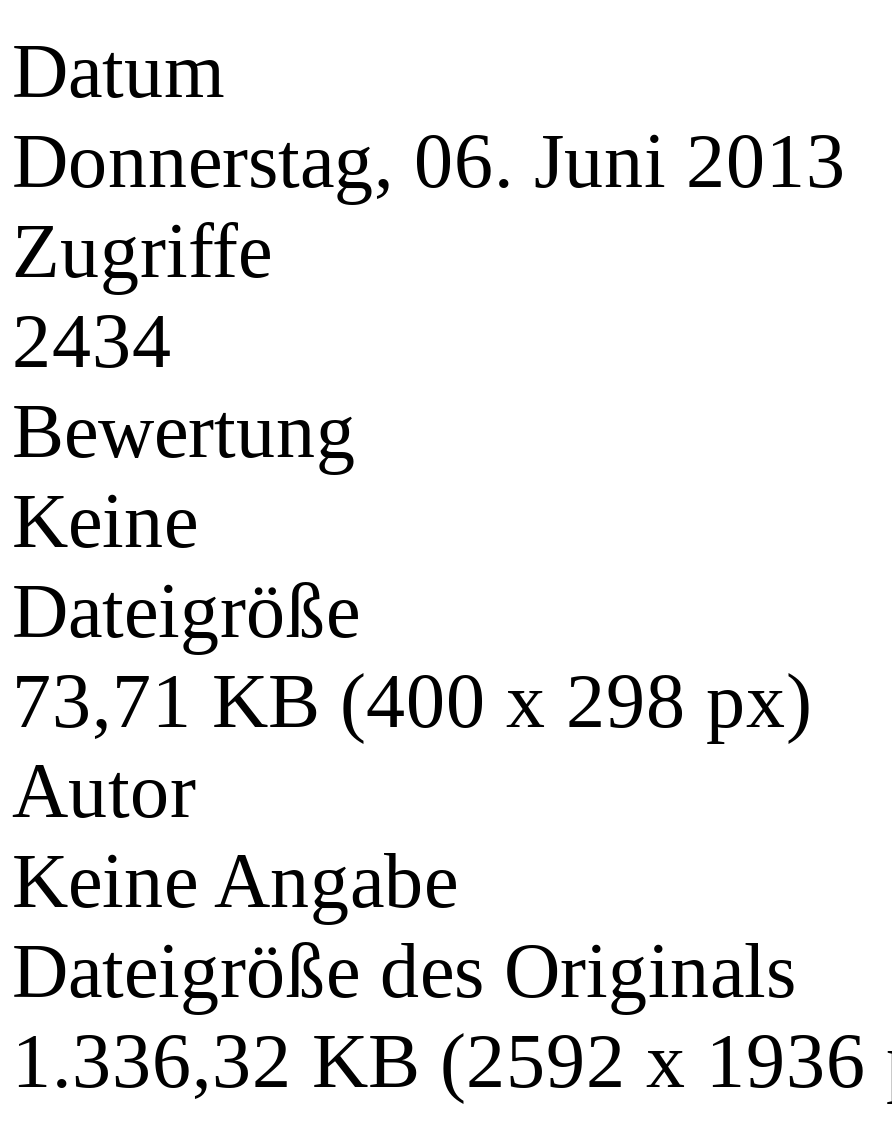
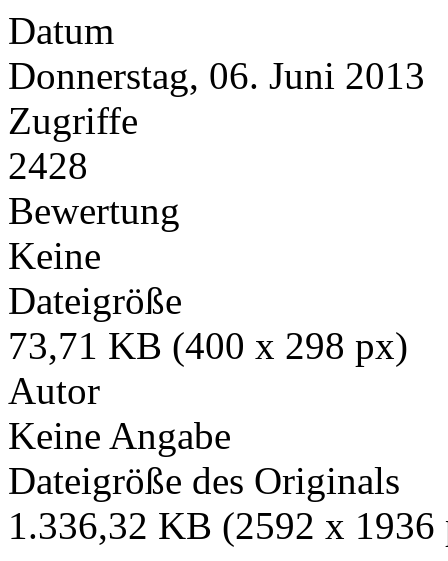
- 2434
+ 2428
